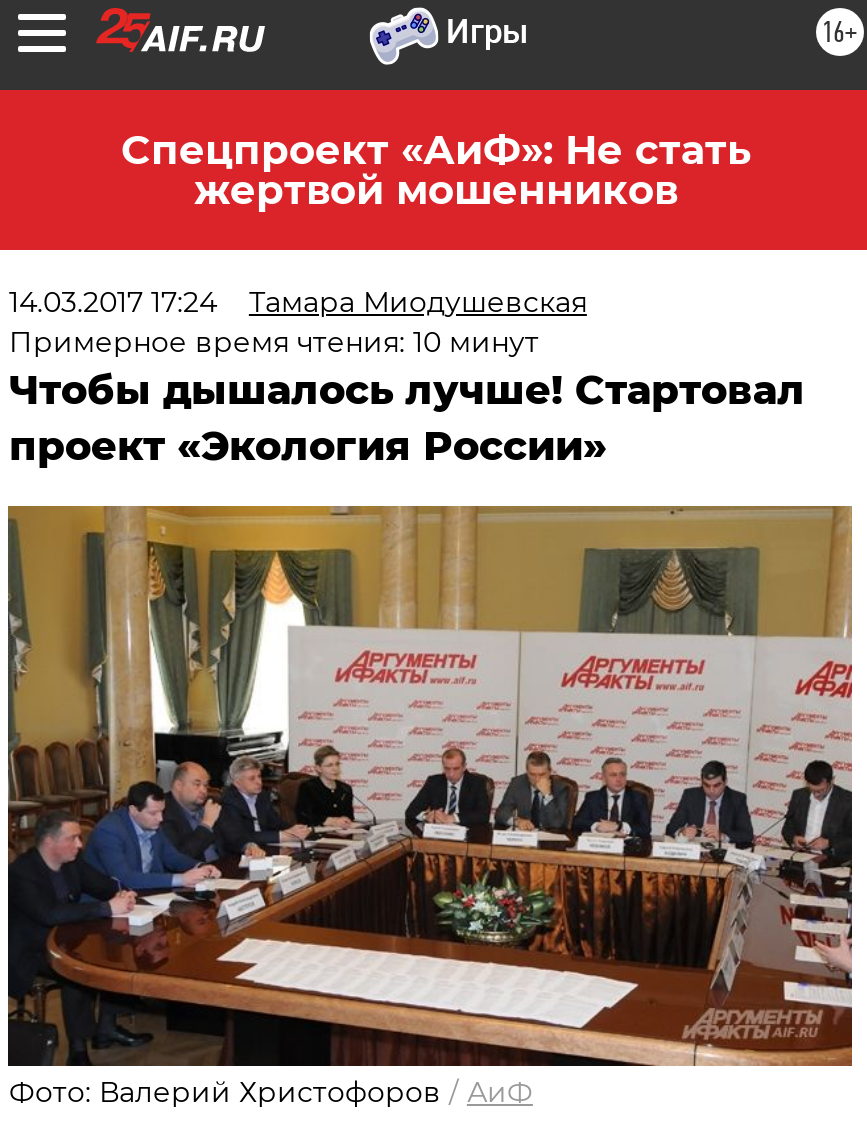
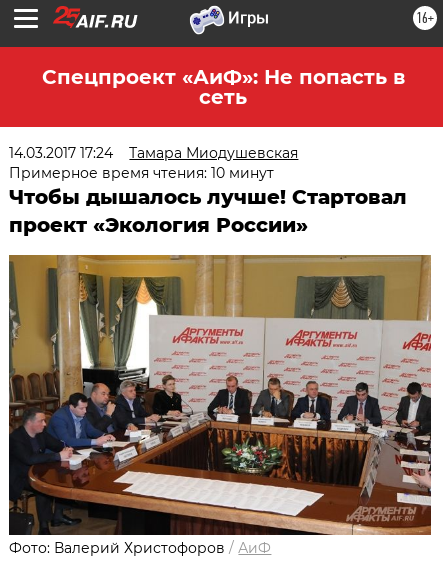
- Спецпроект «АиФ»: Не стать
- жертвой мошенников
+ Спецпроект «АиФ»: Не попасть в
+ сеть
